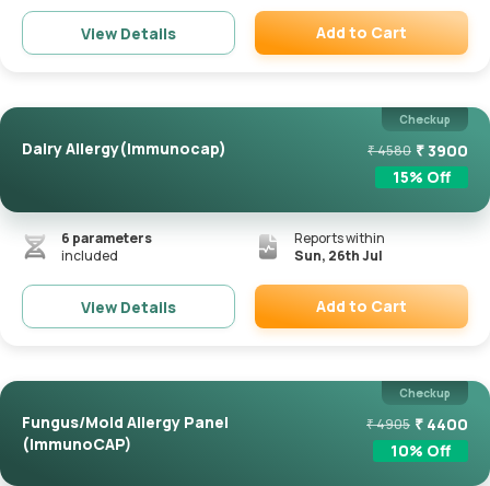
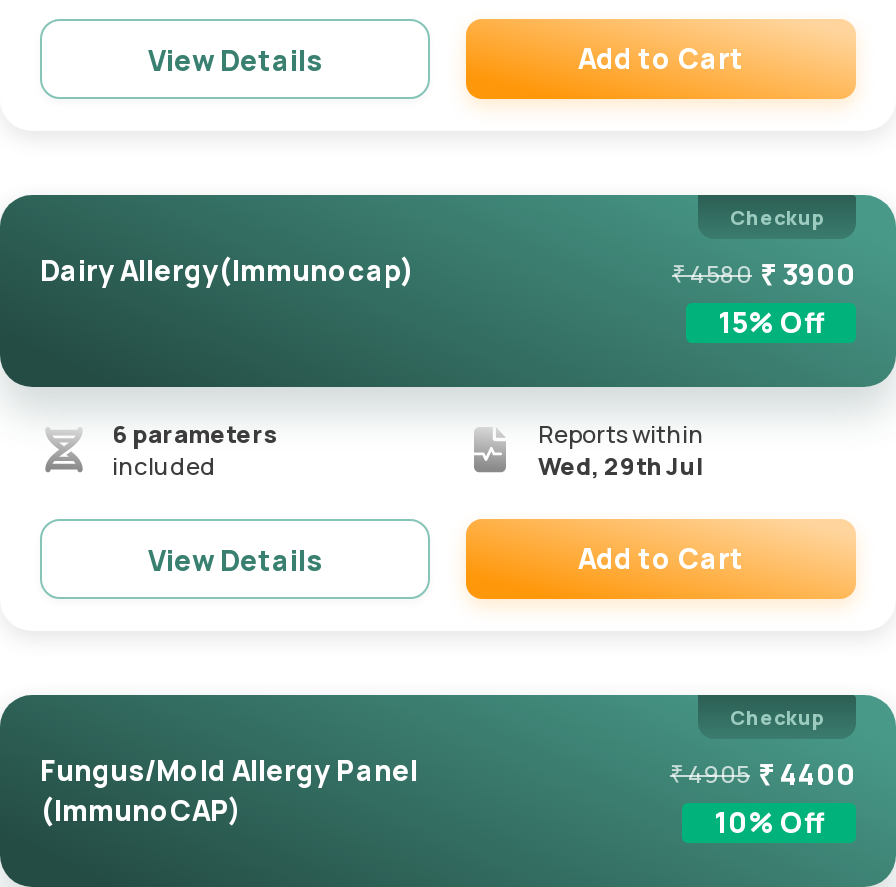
- Sun, 26th Jul
+ Wed, 29th Jul
